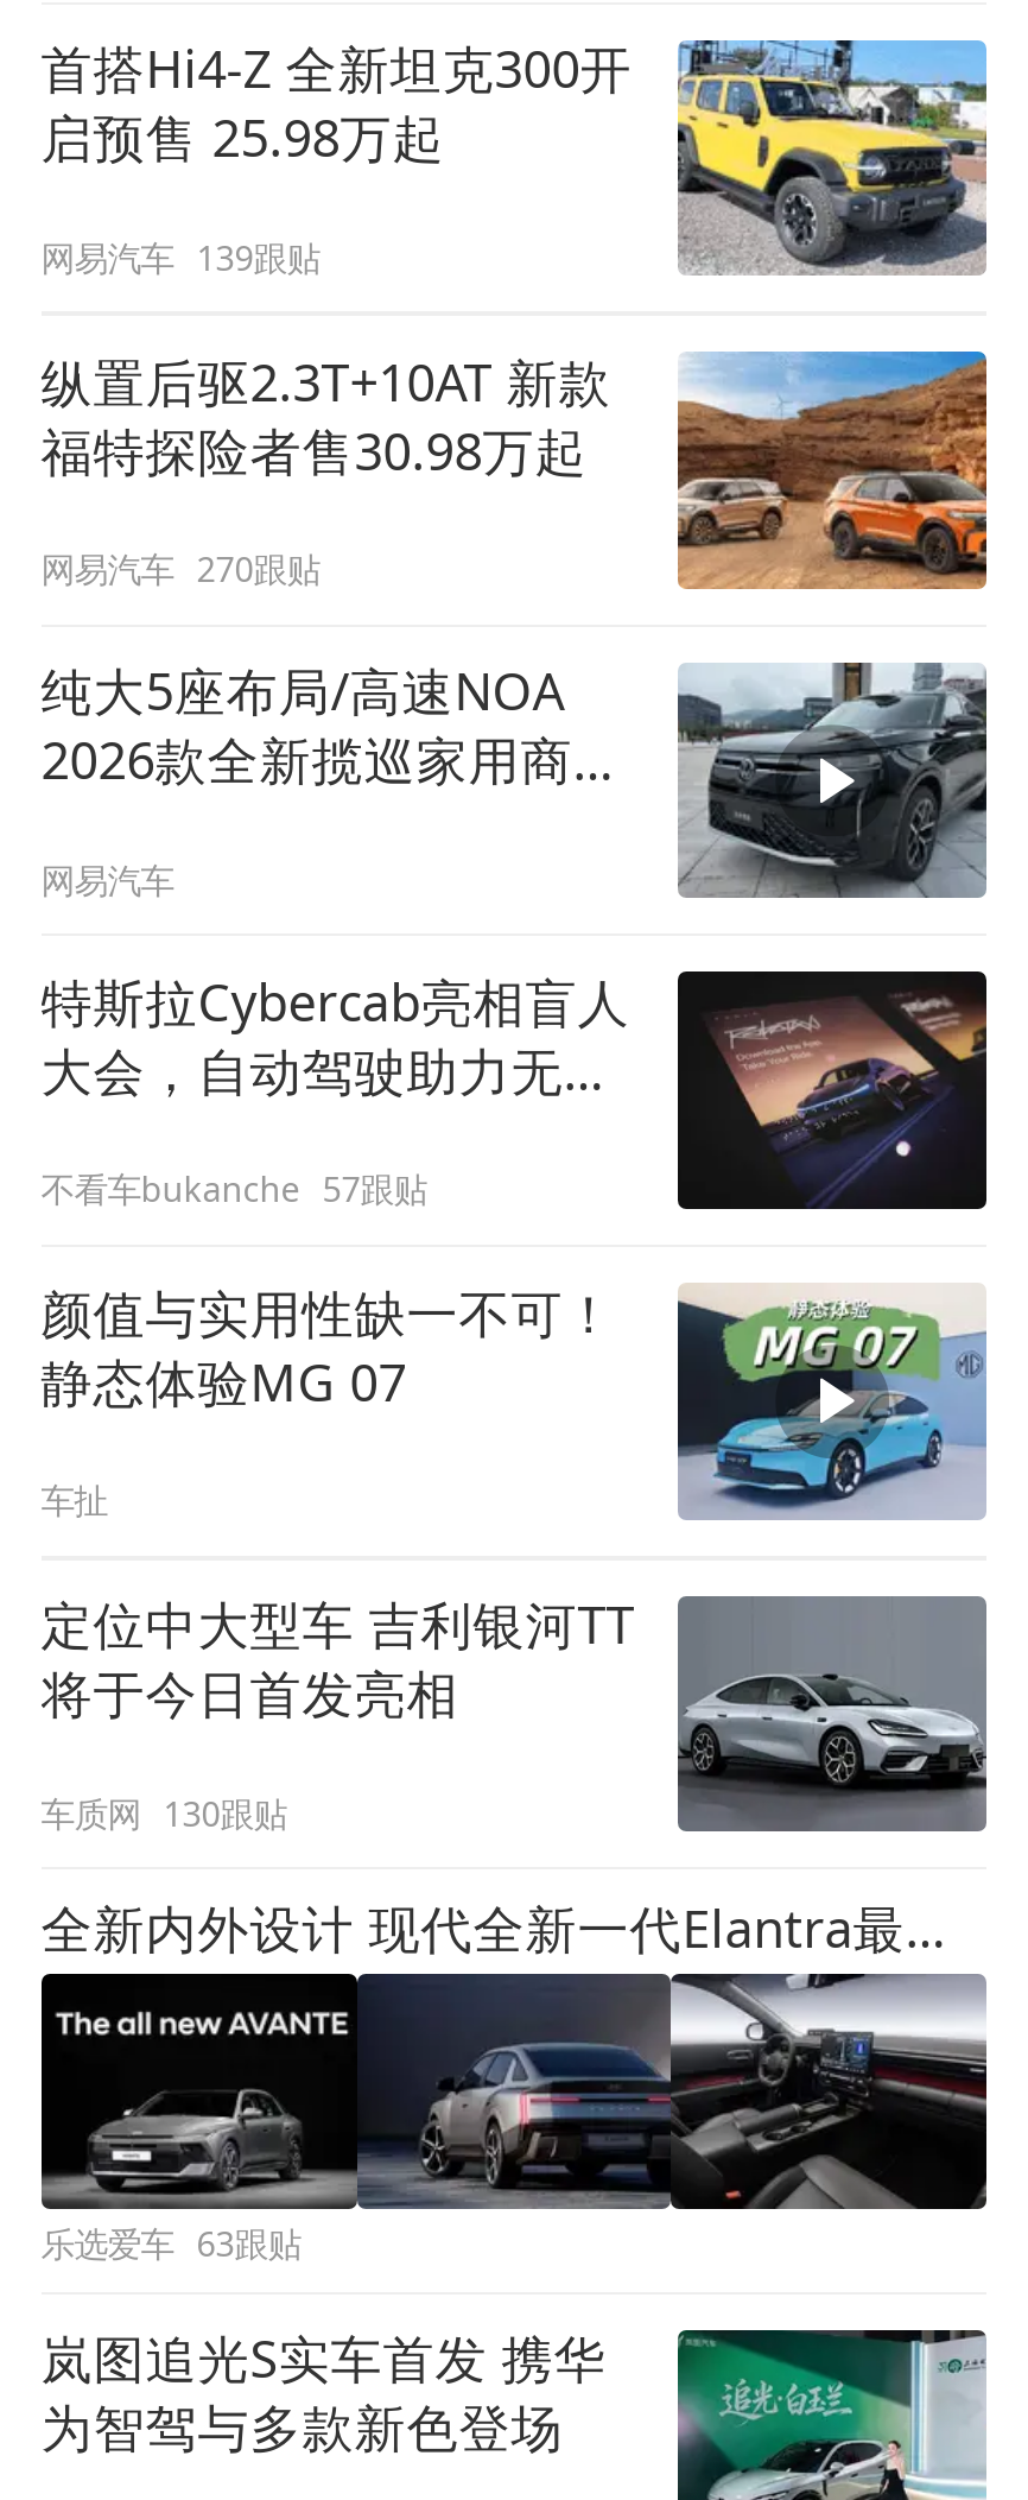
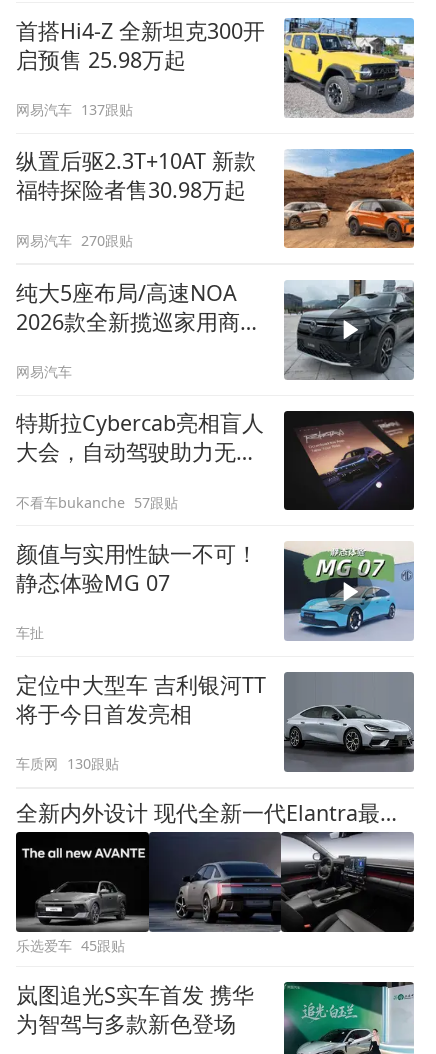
- 网易汽车 139跟贴
+ 网易汽车 137跟贴

- 乐选爱车 63跟贴
+ 乐选爱车 45跟贴
